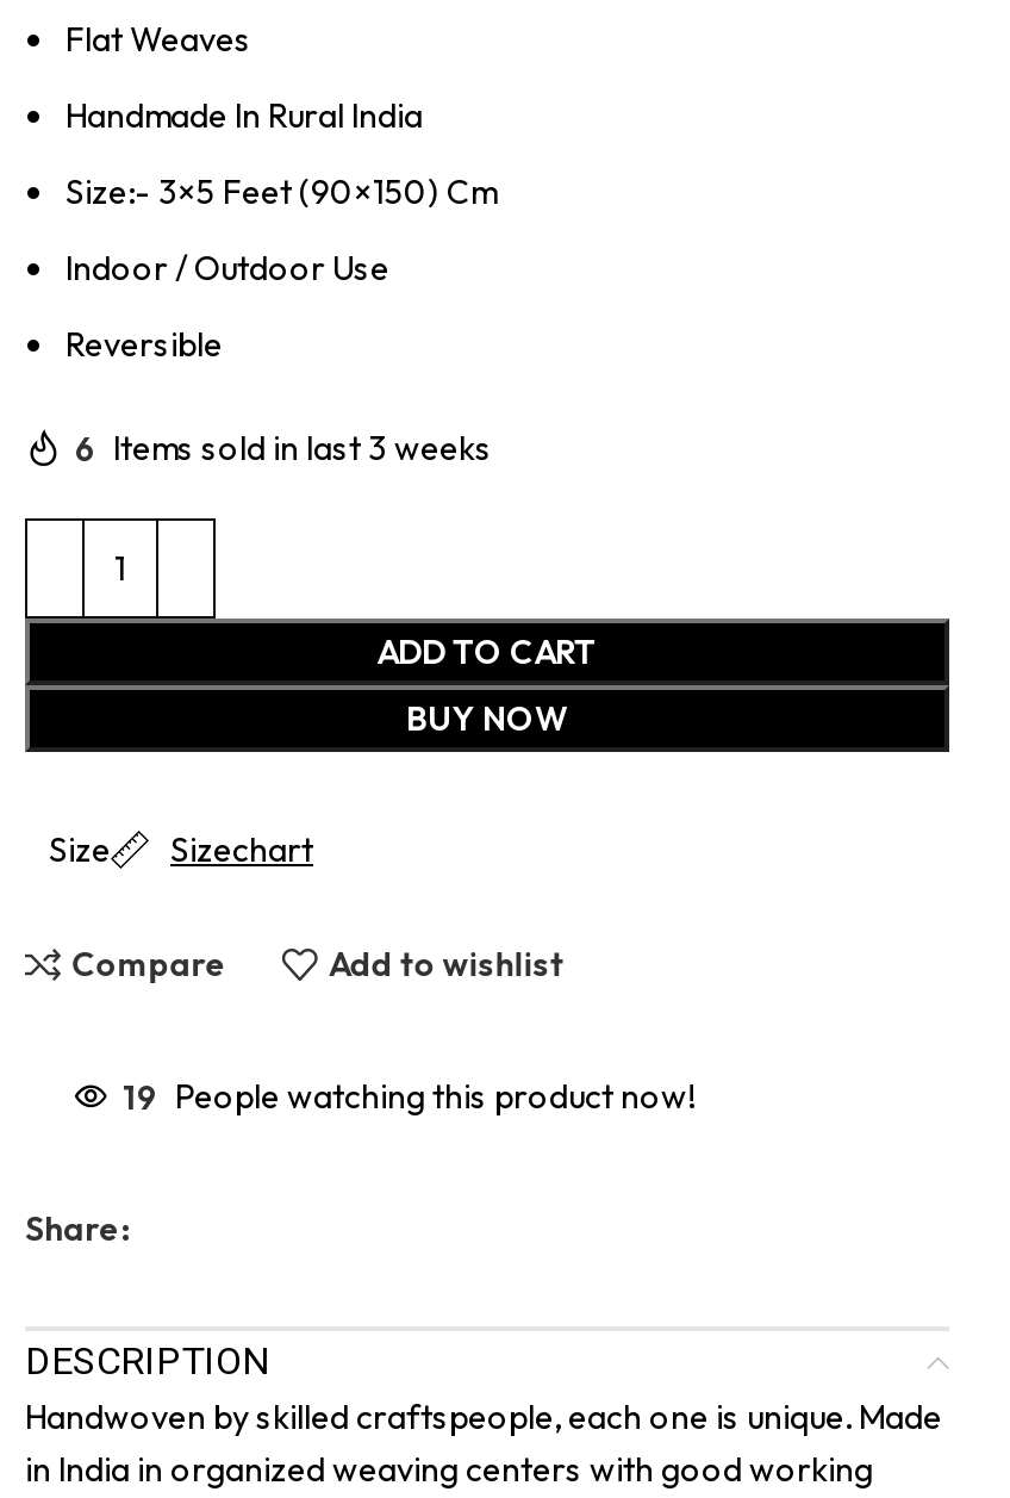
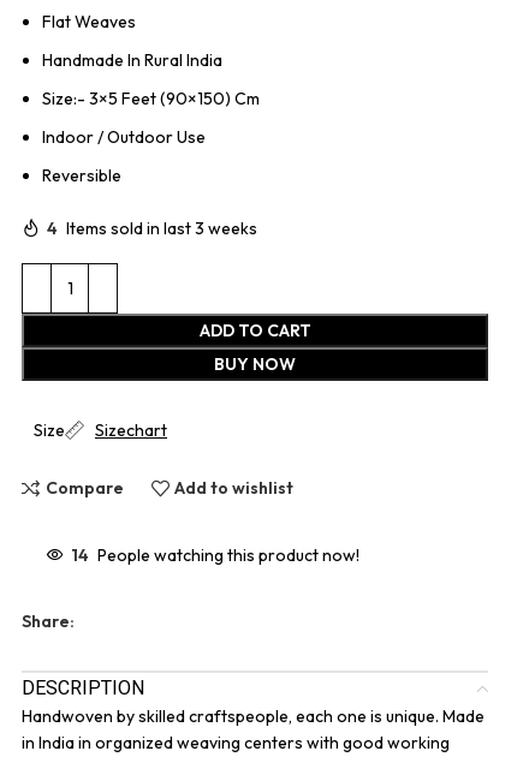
- 6 Items sold in last 3 weeks
+ 4 Items sold in last 3 weeks

- 19 People watching this product now!
+ 14 People watching this product now!
